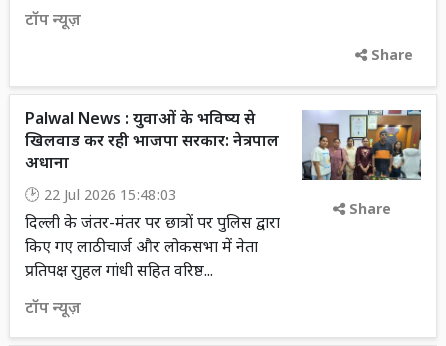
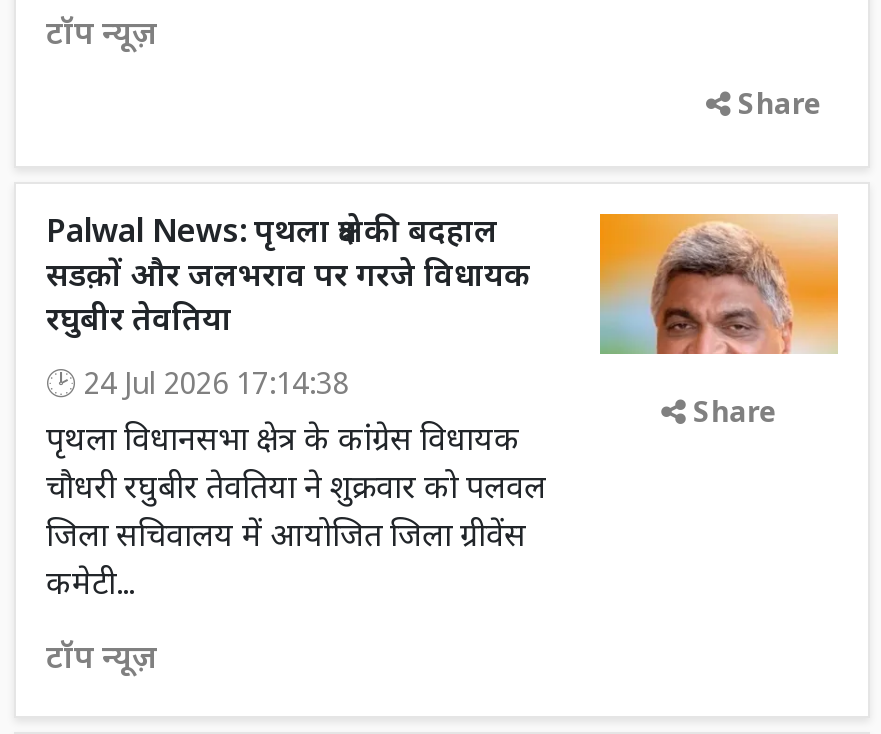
- Palwal News : युवाओं के भविष्य से
- खिलवाड कर रही भाजपा सरकार: नेत्रपाल
- अधाना
+ Palwal News: पृथला क्षेत्र की बदहाल
+ सडक़ों और जलभराव पर गरजे विधायक
+ रघुबीर तेवतिया

- [image]
- 22 Jul 2026 15:48:03
- दिल्ली के जंतर-मंतर पर छात्रों पर पुलिस द्वारा
- किए गए लाठीचार्ज और लोकसभा में नेता
- प्रतिपक्ष राुहल गांधी सहित वरिष्ठ...
+ [image]
+ 24 Jul 2026 17:14:38
+ पृथला विधानसभा क्षेत्र के कांग्रेस विधायक
+ चौधरी रघुबीर तेवतिया ने शुक्रवार को पलवल
+ जिला सचिवालय में आयोजित जिला ग्रीवेंस
+ कमेटी...
